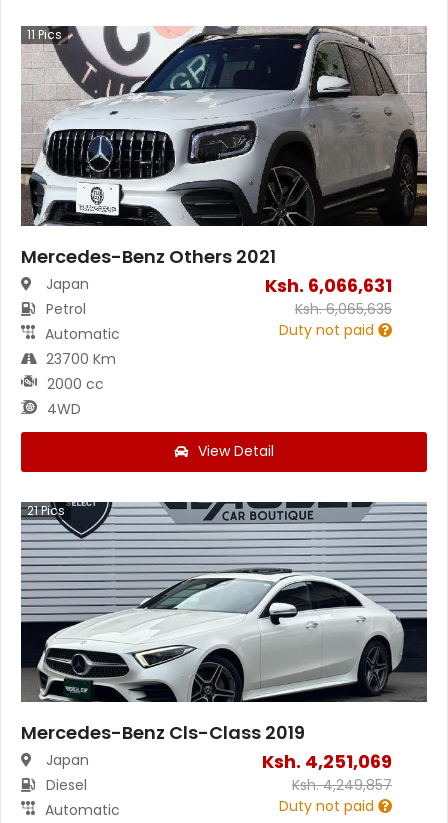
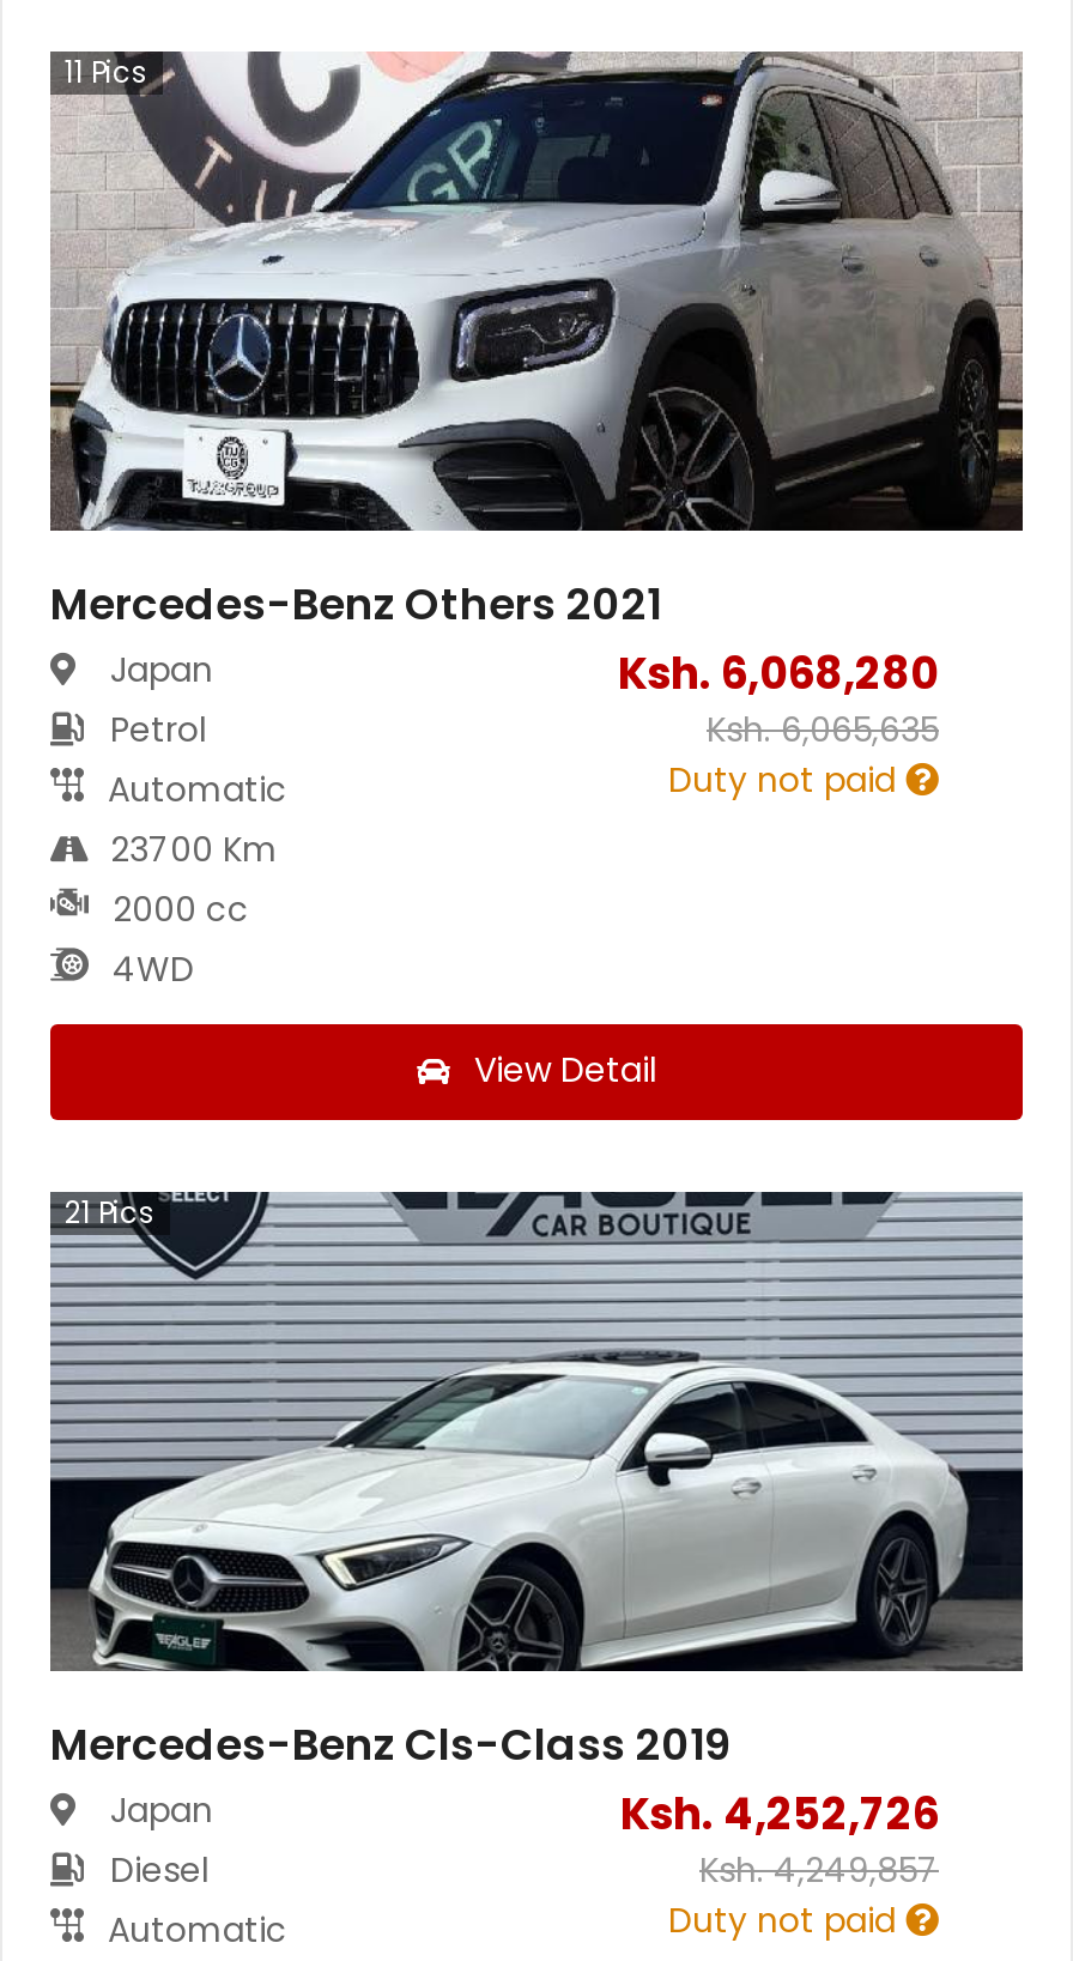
- Ksh. 6,066,631
+ Ksh. 6,068,280

- Ksh. 4,251,069
+ Ksh. 4,252,726
